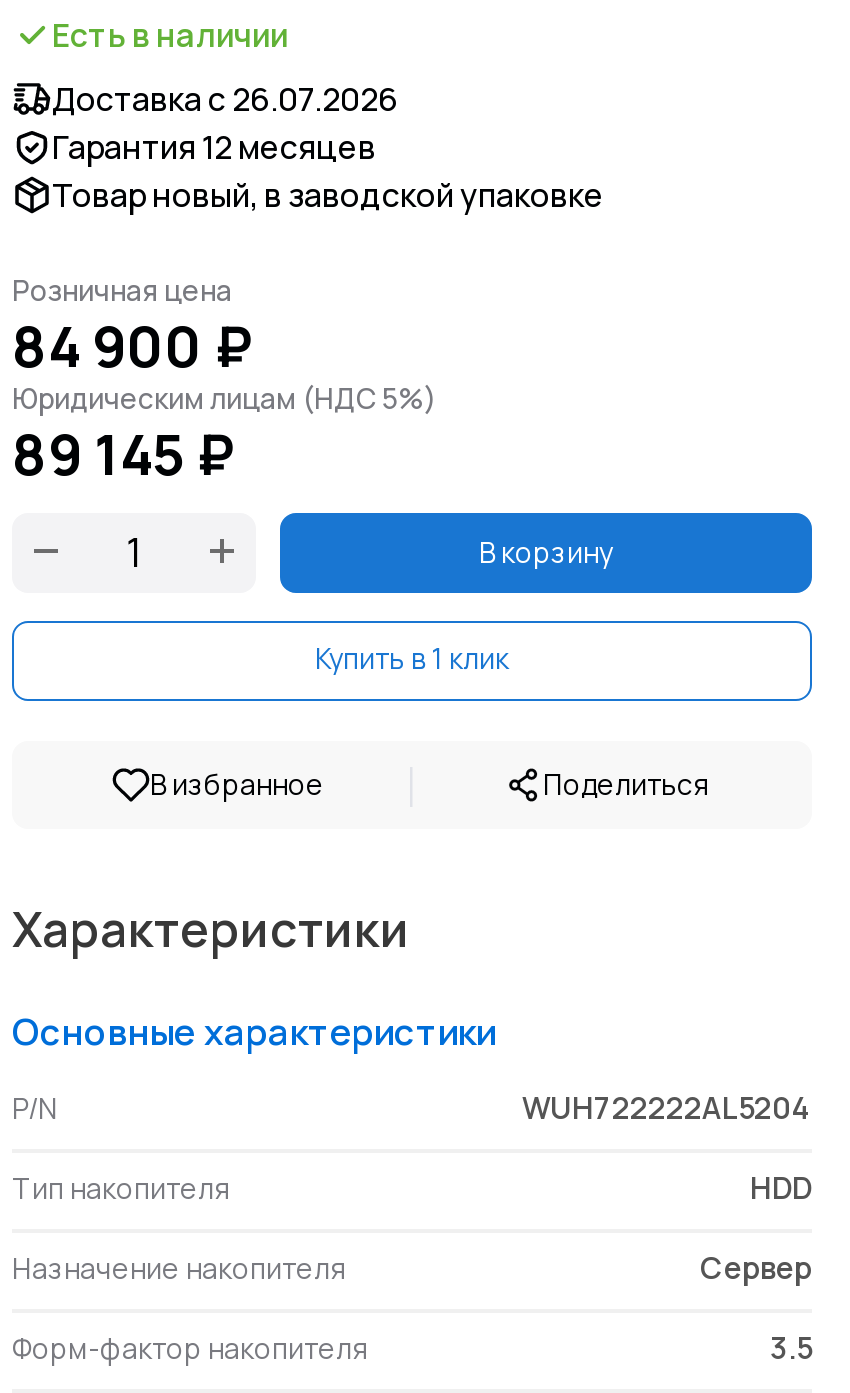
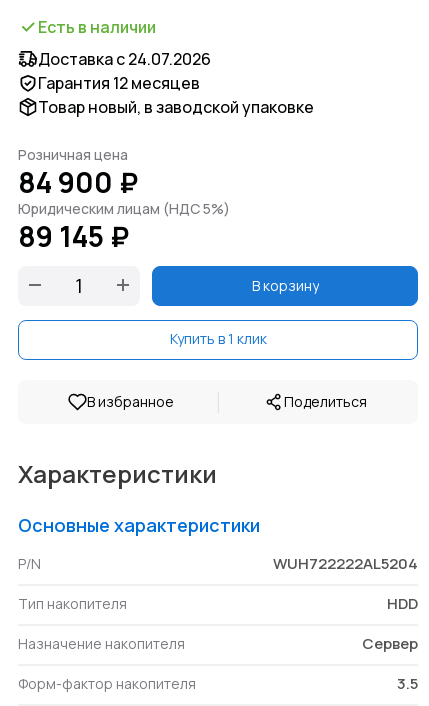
- Доставка с 26.07.2026
+ Доставка с 24.07.2026
